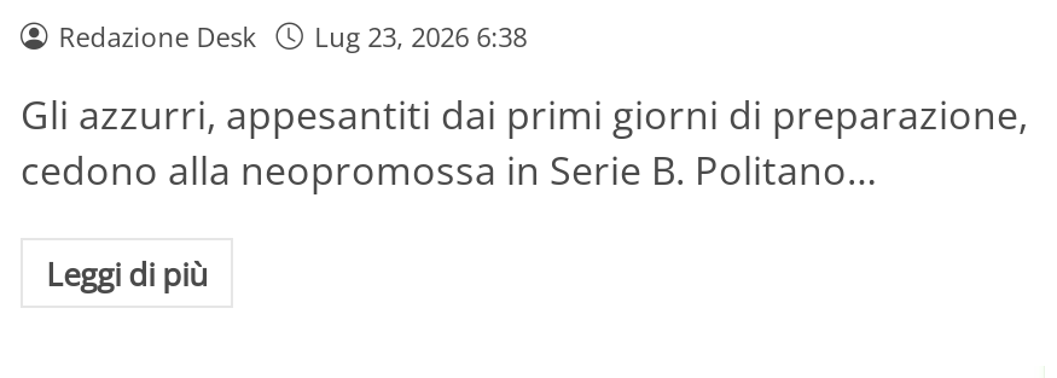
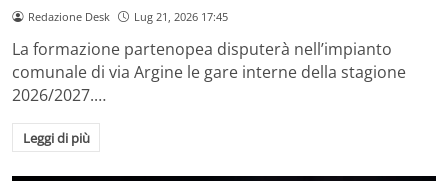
- Redazione Desk Lug 23, 2026 6:38
+ Redazione Desk Lug 21, 2026 17:45

- Gli azzurri, appesantiti dai primi giorni di preparazione,
- cedono alla neopromossa in Serie B. Politano…
+ La formazione partenopea disputerà nell’impianto
+ comunale di via Argine le gare interne della stagione
+ 2026/2027.…
